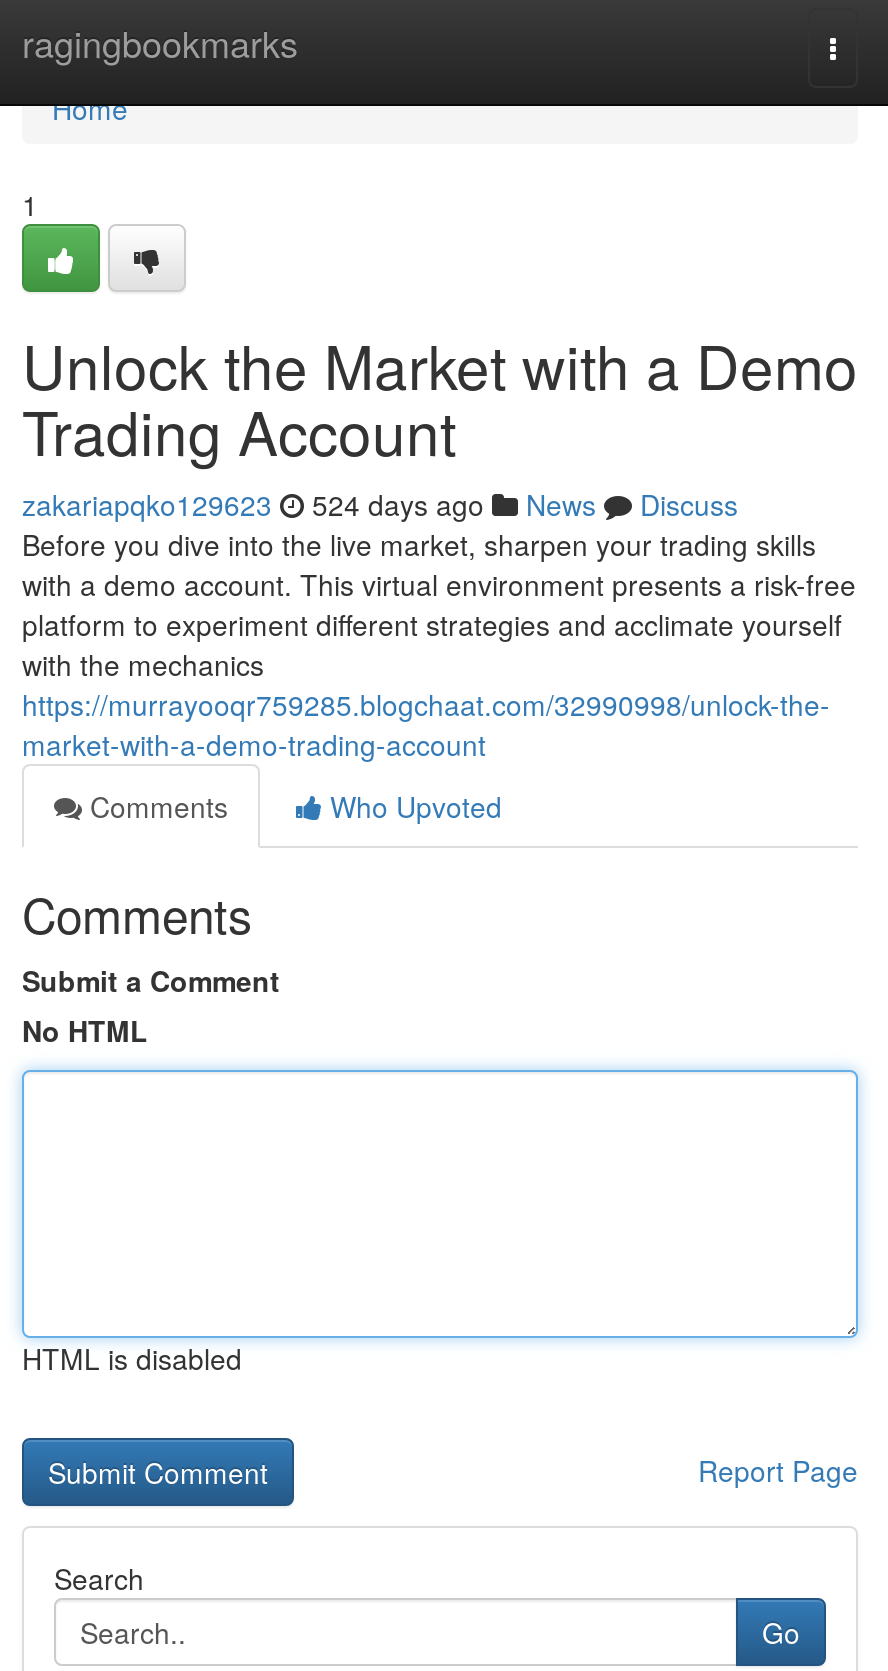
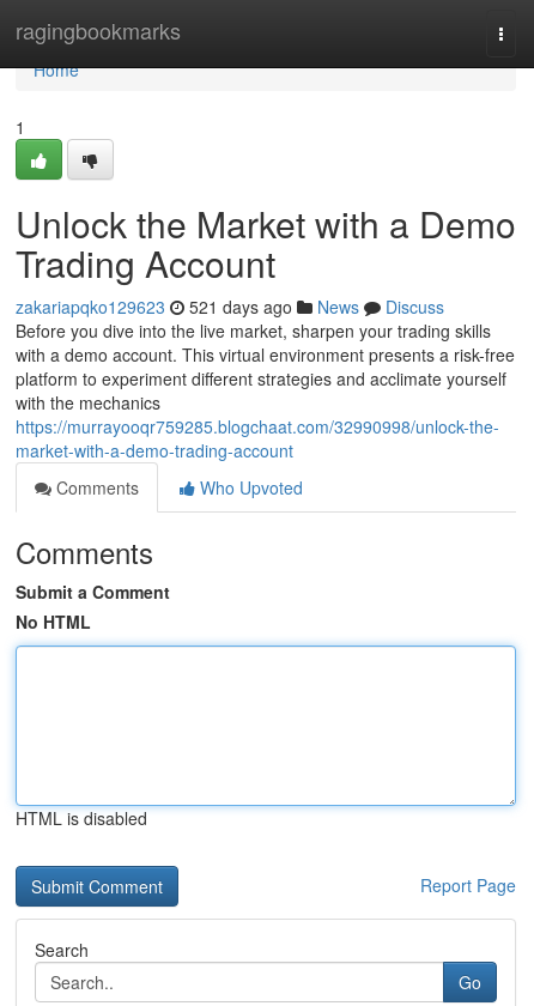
- zakariapqko129623 524 days ago News Discuss
+ zakariapqko129623 521 days ago News Discuss
